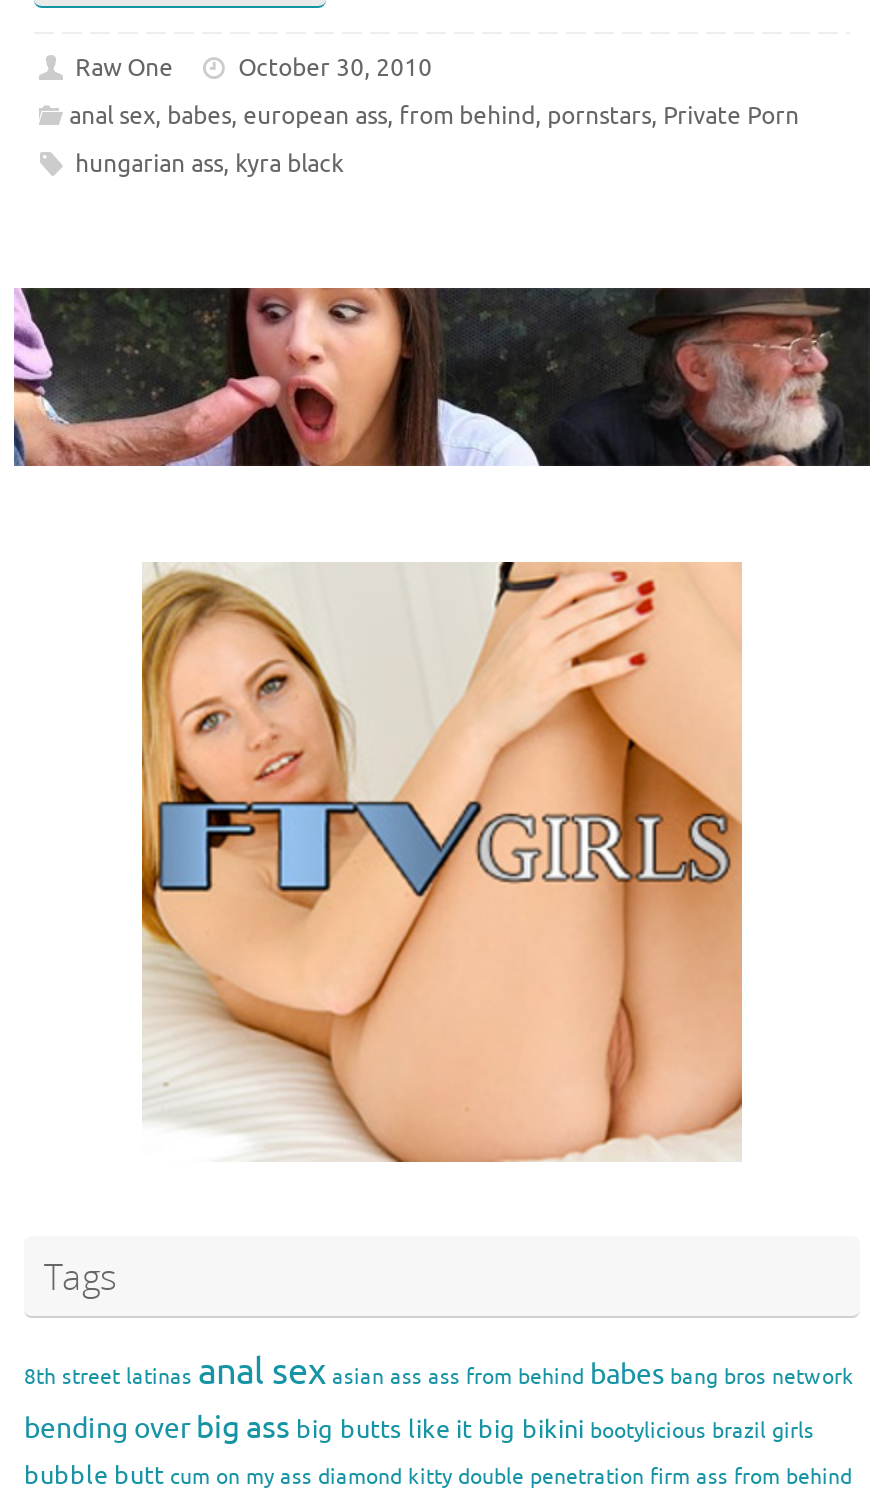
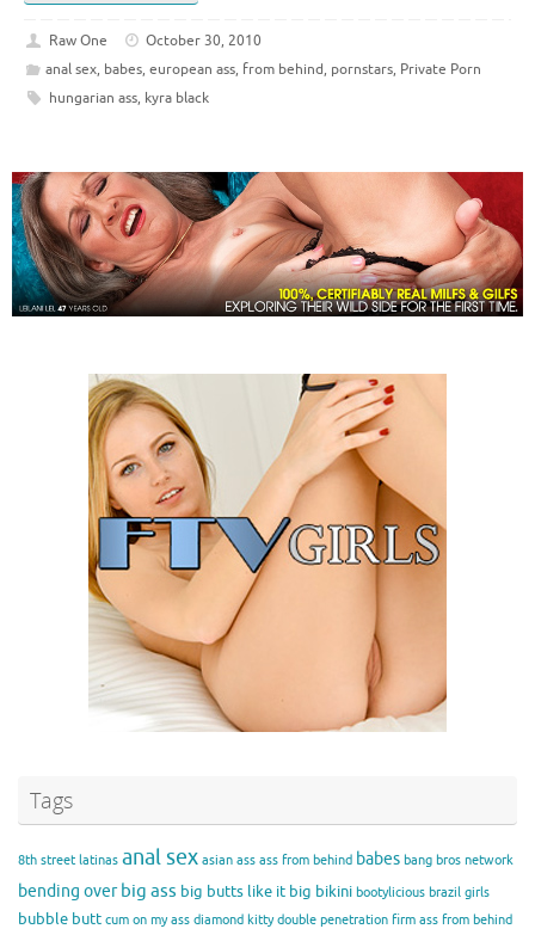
- [image]
+ [image]
